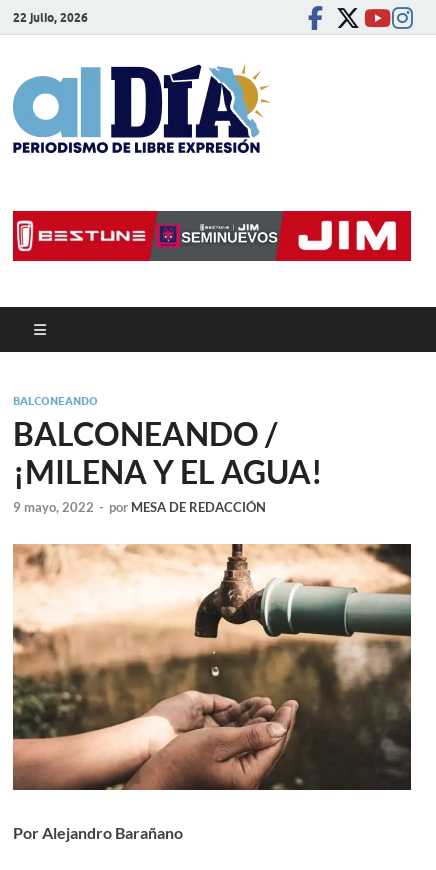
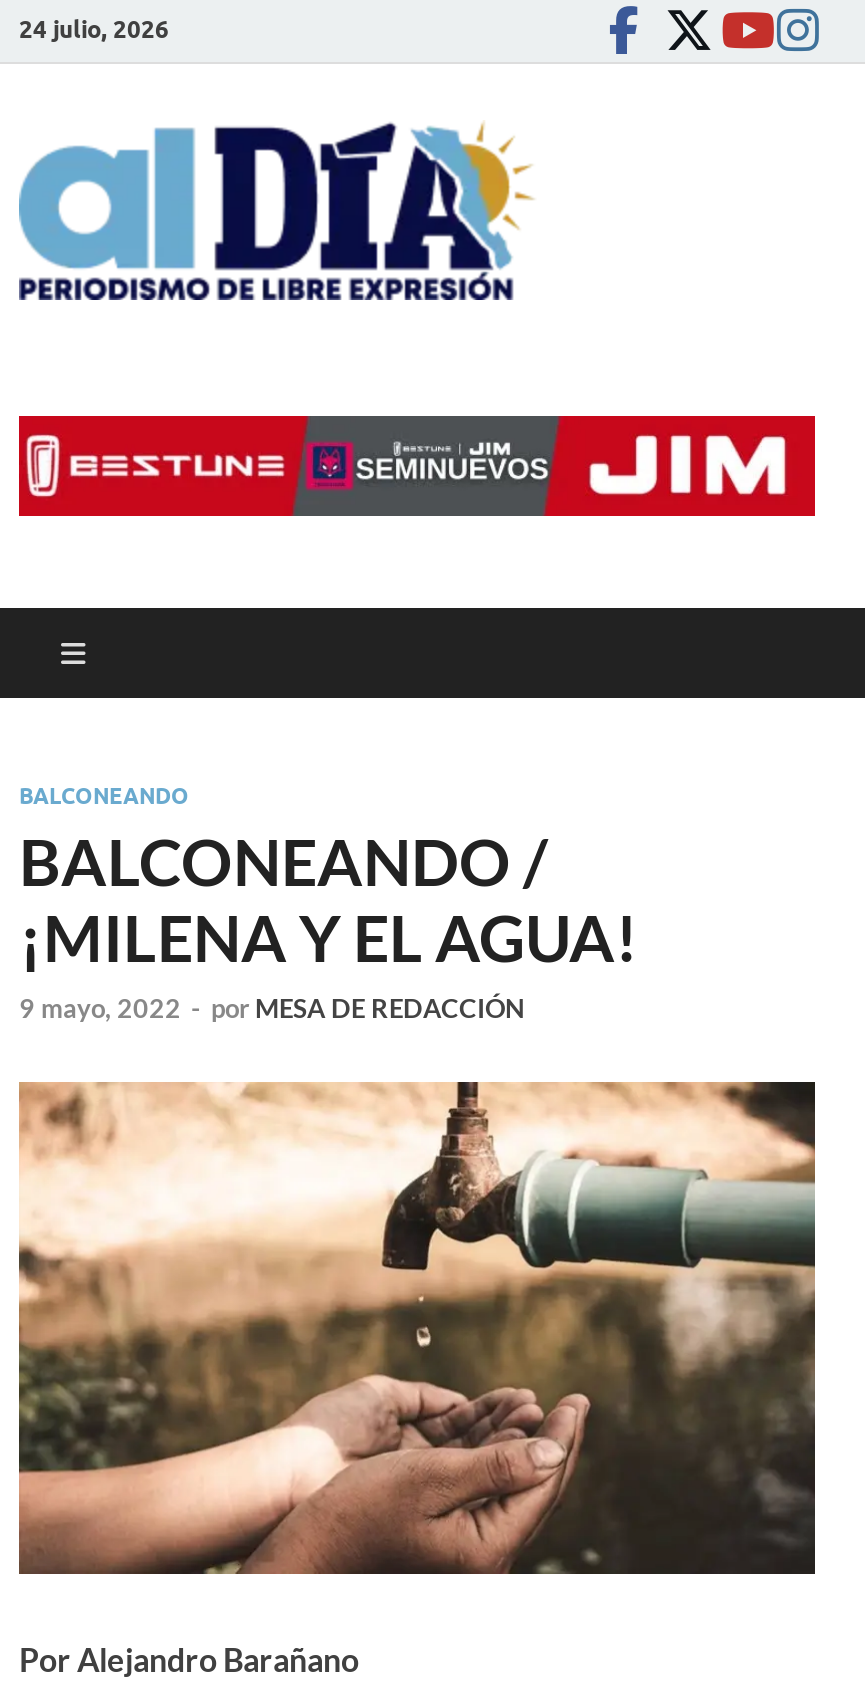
- 22 julio, 2026
+ 24 julio, 2026
